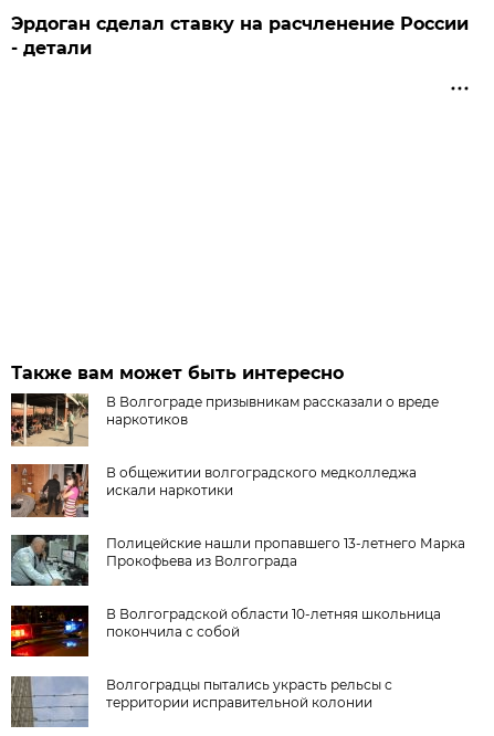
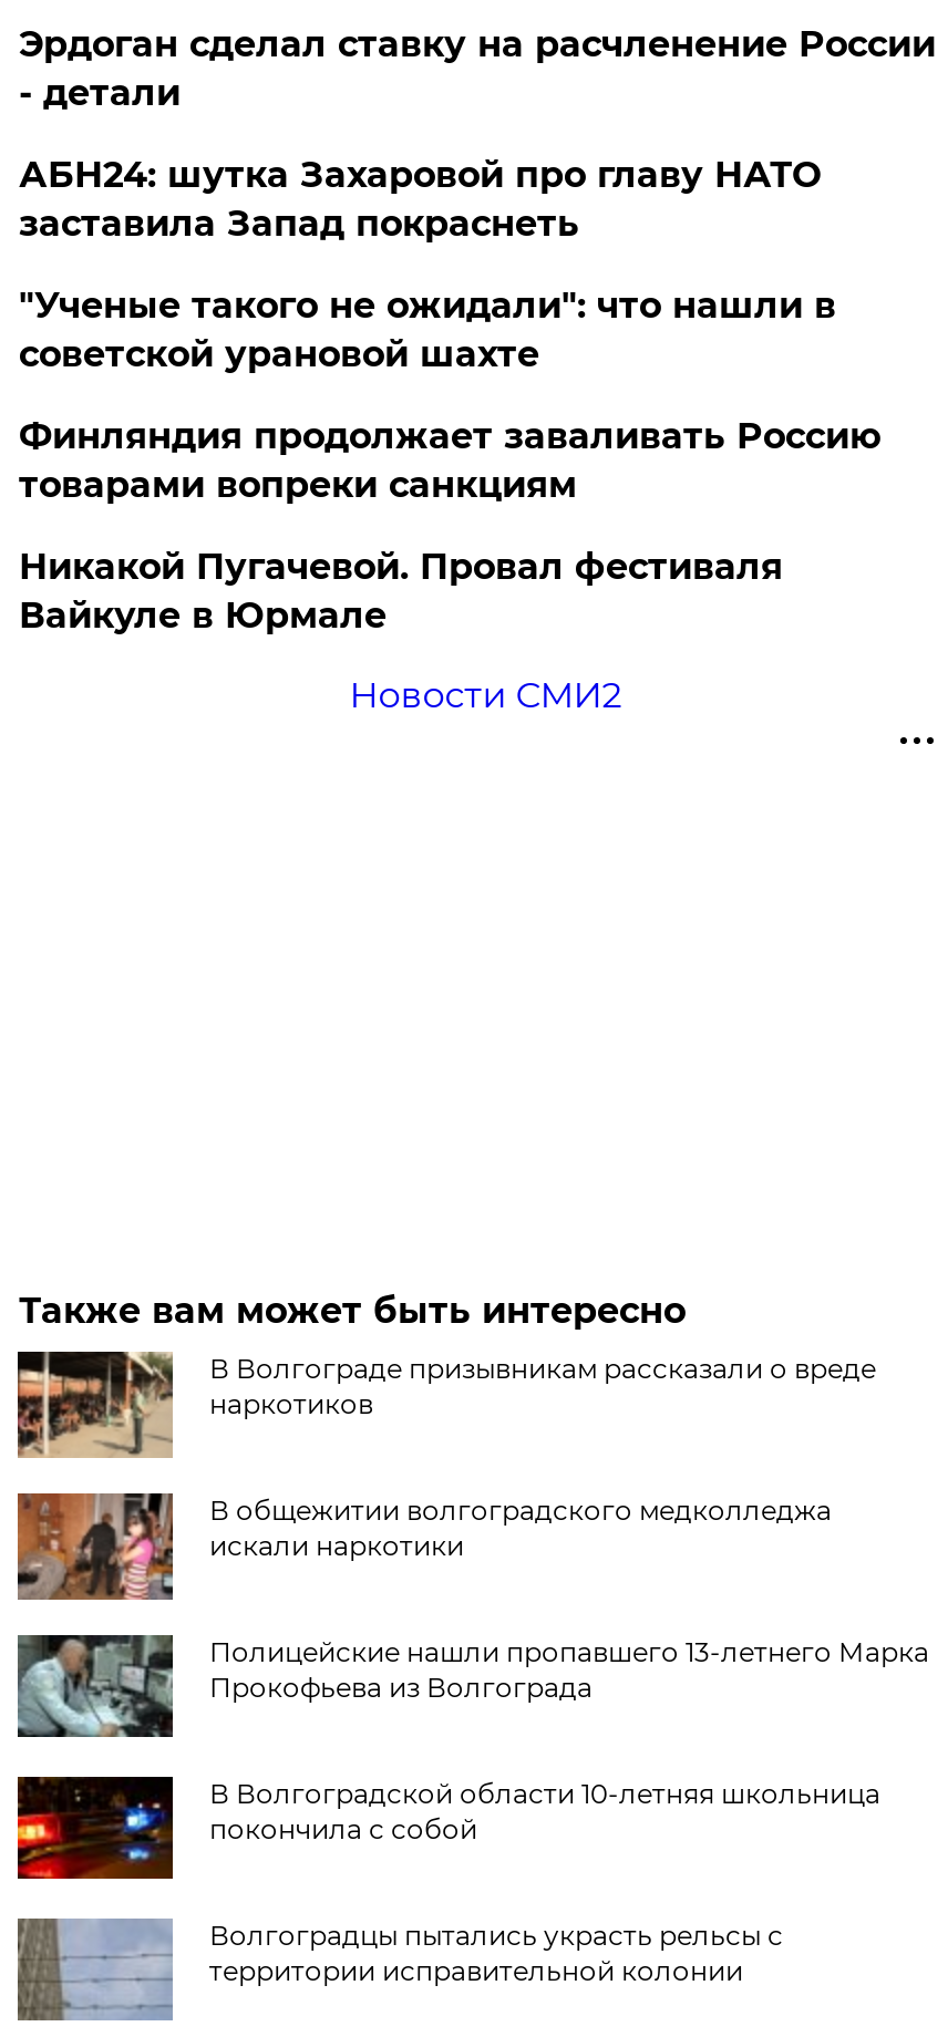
+ АБН24: шутка Захаровой про главу НАТО
+ заставила Запад покраснеть
+ "Ученые такого не ожидали": что нашли в
+ советской урановой шахте
+ Финляндия продолжает заваливать Россию
+ товарами вопреки санкциям
+ Никакой Пугачевой. Провал фестиваля
+ Вайкуле в Юрмале
+ Новости СМИ2
